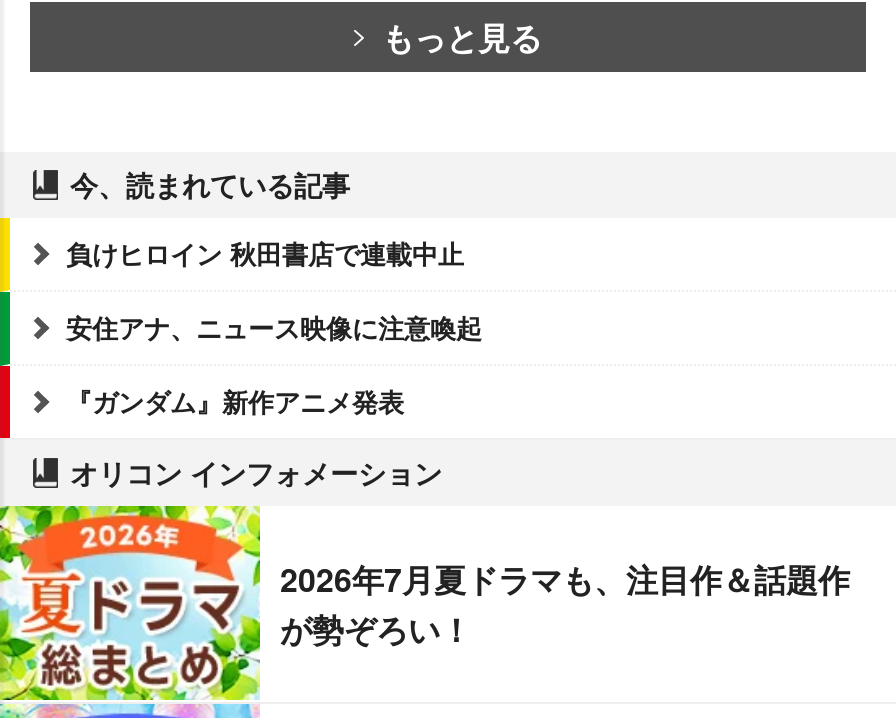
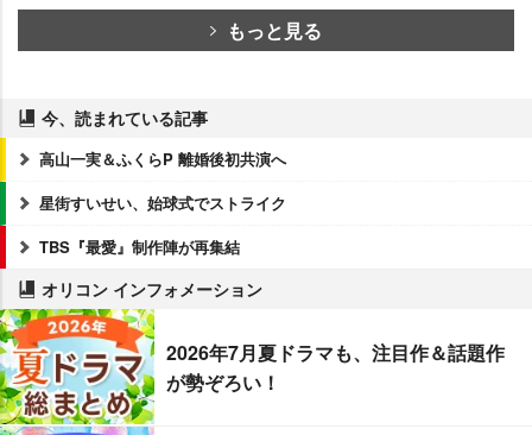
- 負けヒロイン 秋田書店で連載中止
+ 高山一実＆ふくらP 離婚後初共演へ

- 安住アナ、ニュース映像に注意喚起
+ 星街すいせい、始球式でストライク

- 『ガンダム』新作アニメ発表
+ TBS『最愛』制作陣が再集結
